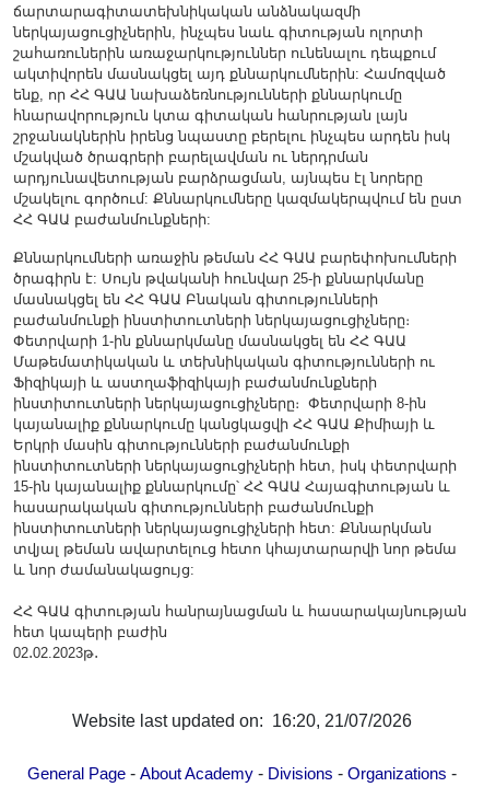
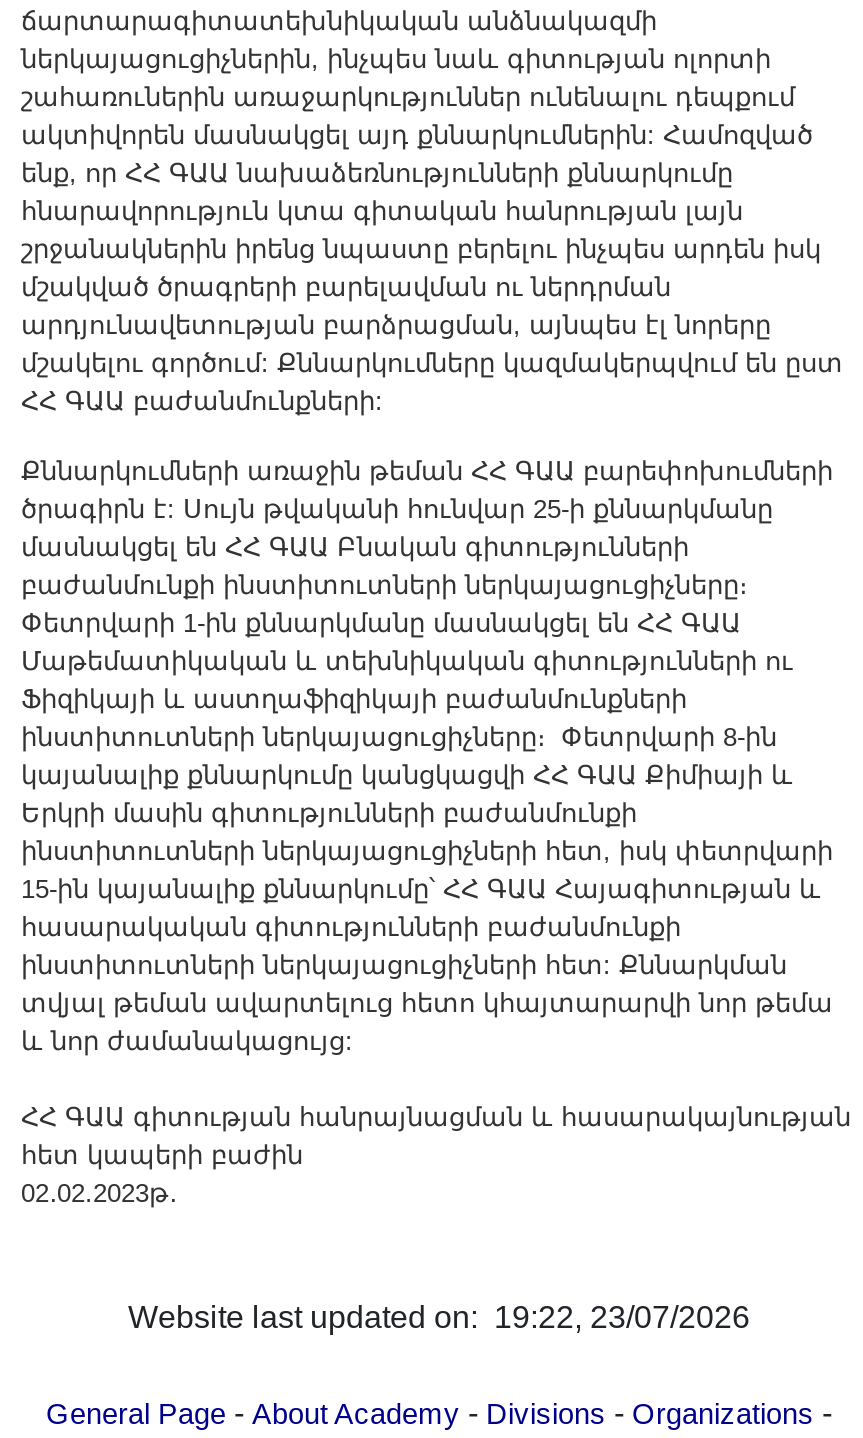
- Website last updated on: 16:20, 21/07/2026
+ Website last updated on: 19:22, 23/07/2026
